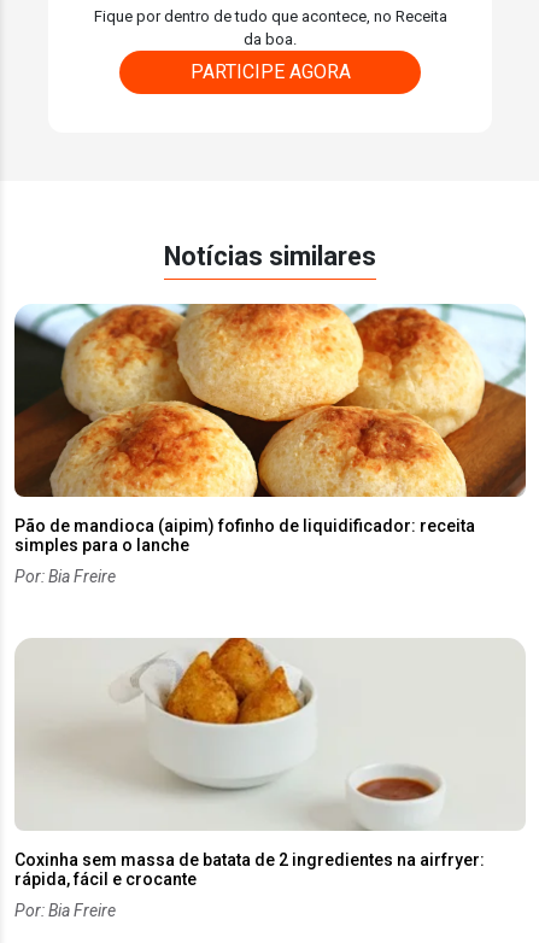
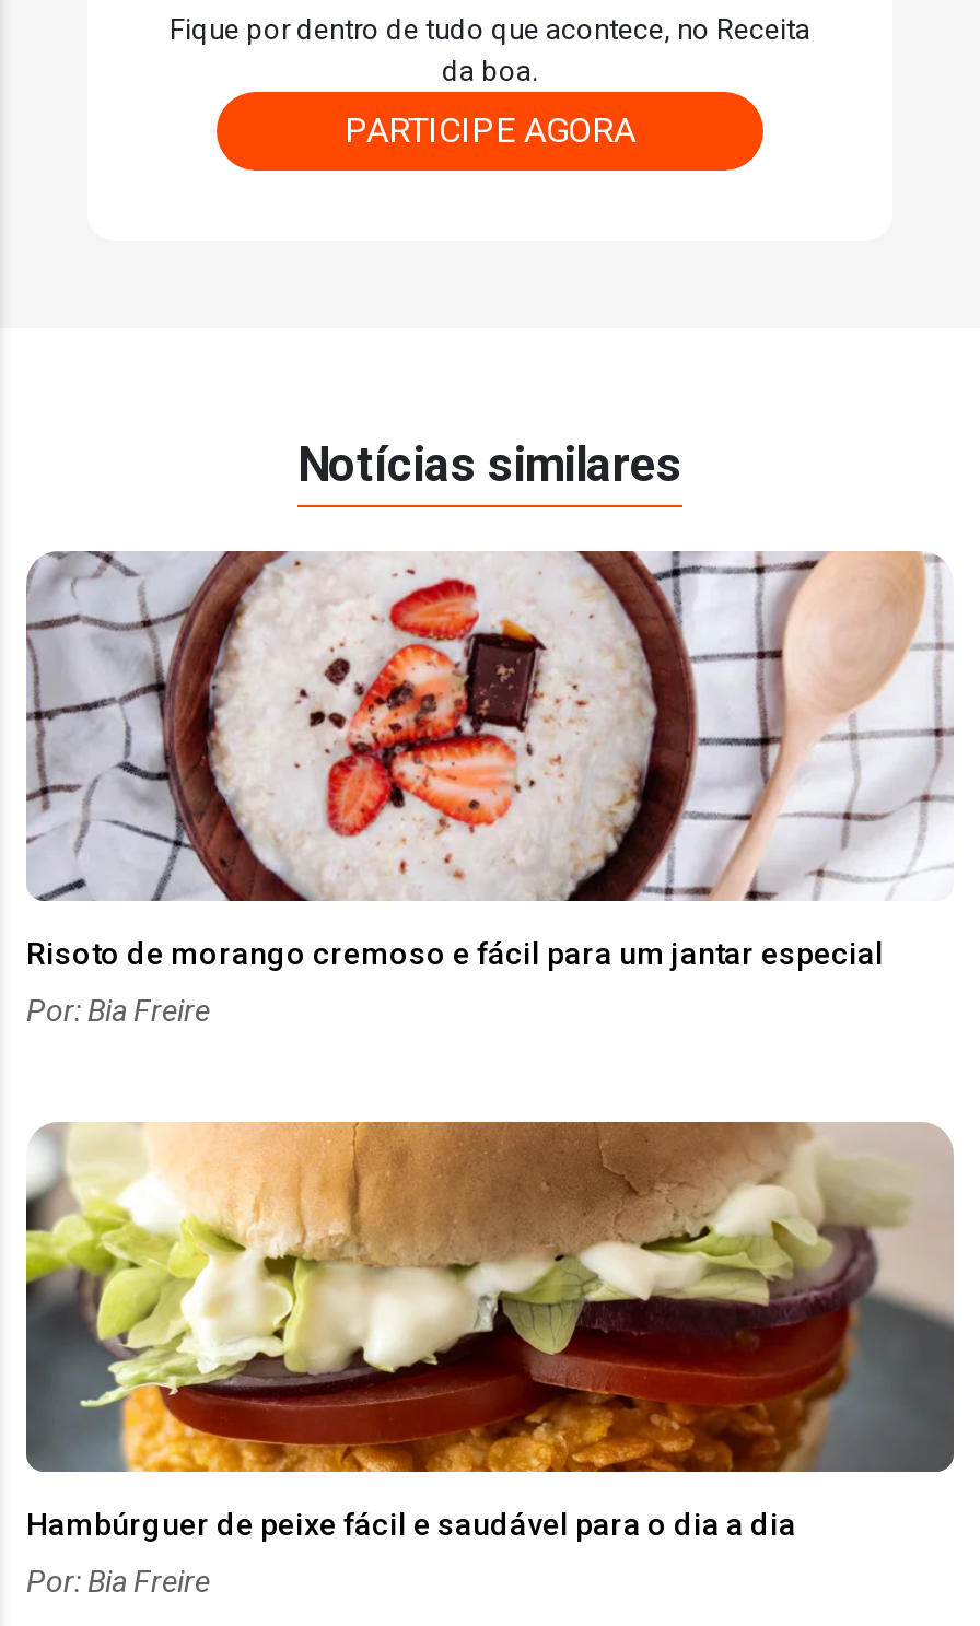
- [image]
- Pão de mandioca (aipim) fofinho de liquidificador: receita
- simples para o lanche
+ [image]
+ Risoto de morango cremoso e fácil para um jantar especial

- [image]
- Coxinha sem massa de batata de 2 ingredientes na airfryer:
- rápida, fácil e crocante
+ [image]
+ Hambúrguer de peixe fácil e saudável para o dia a dia
